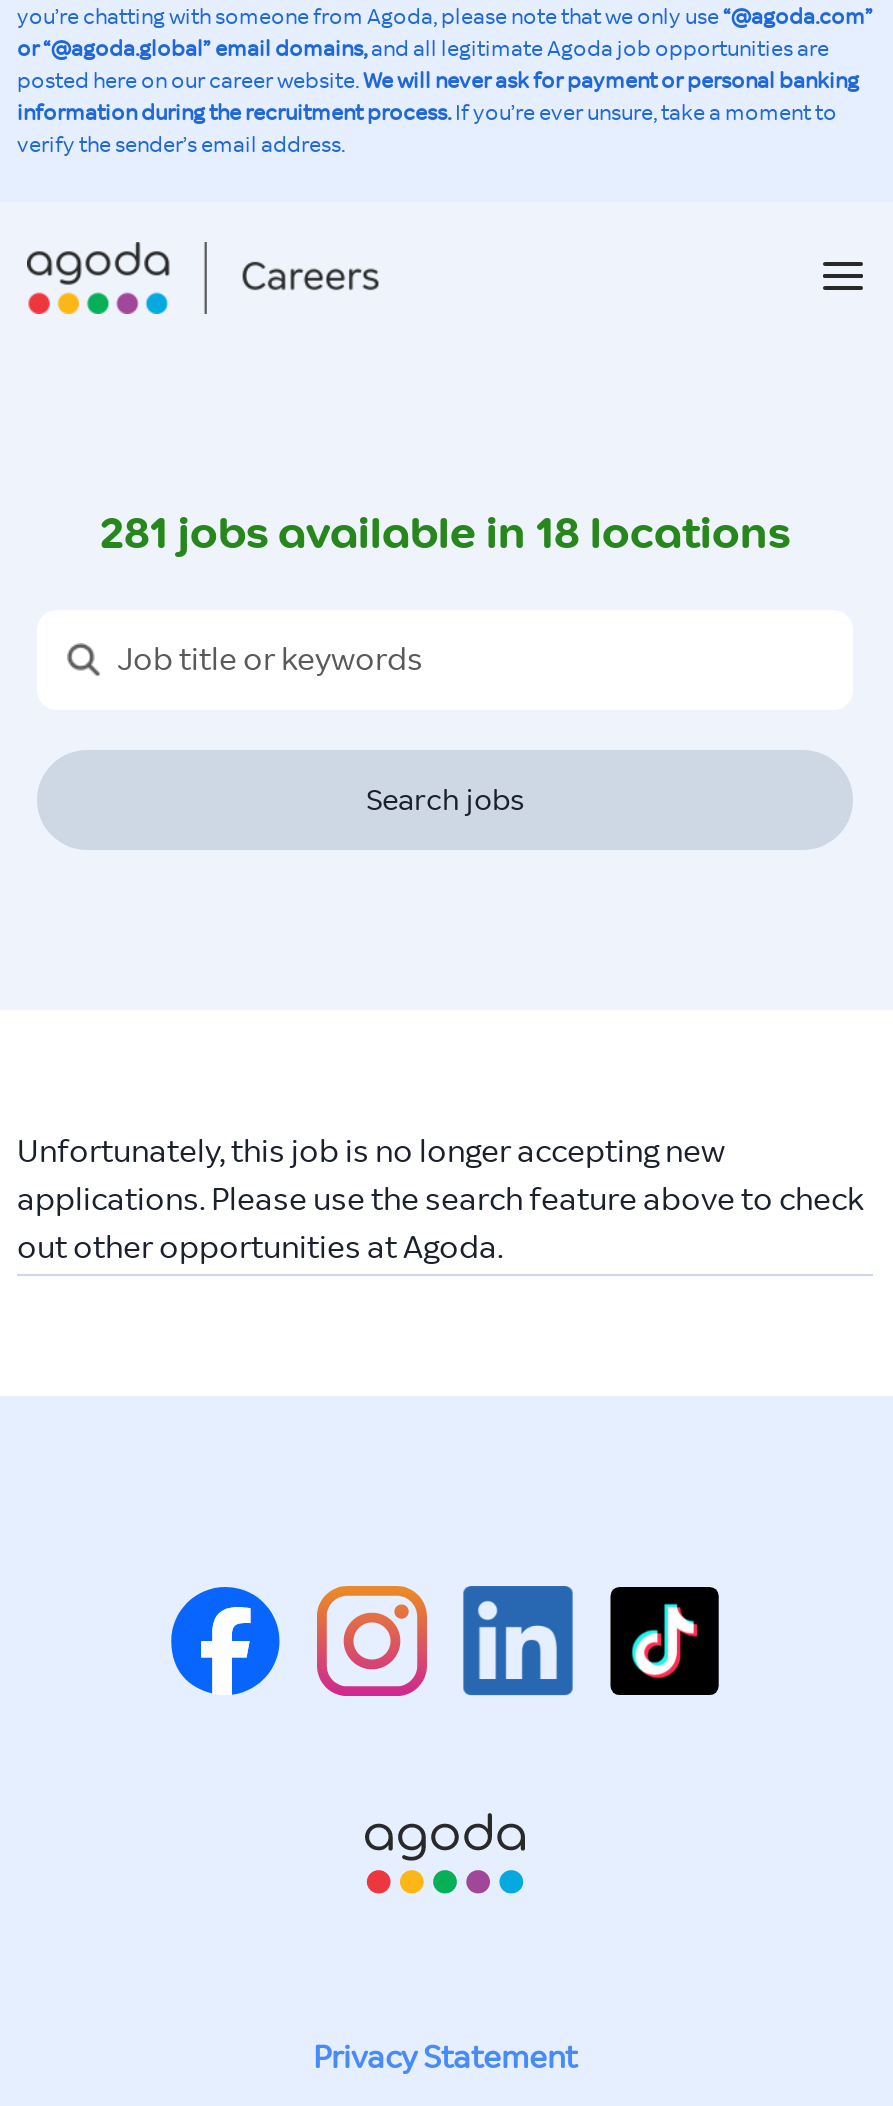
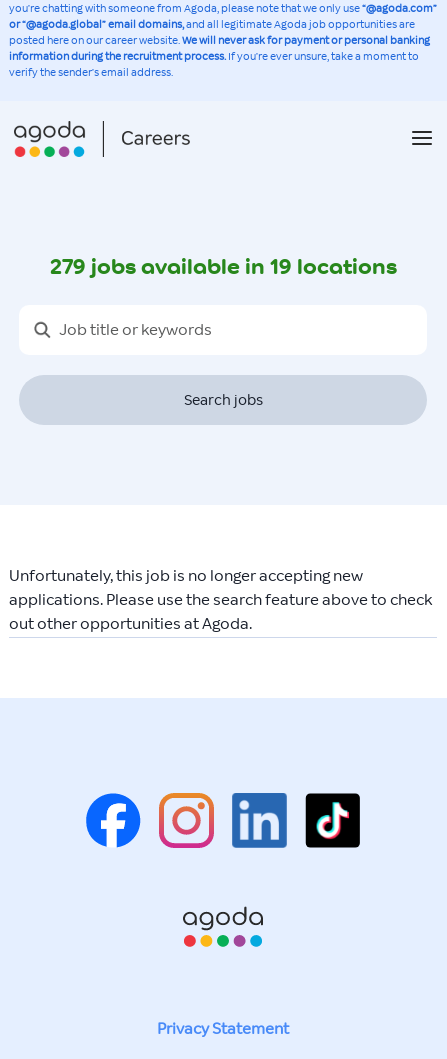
- 281 jobs available in 18 locations
+ 279 jobs available in 19 locations
